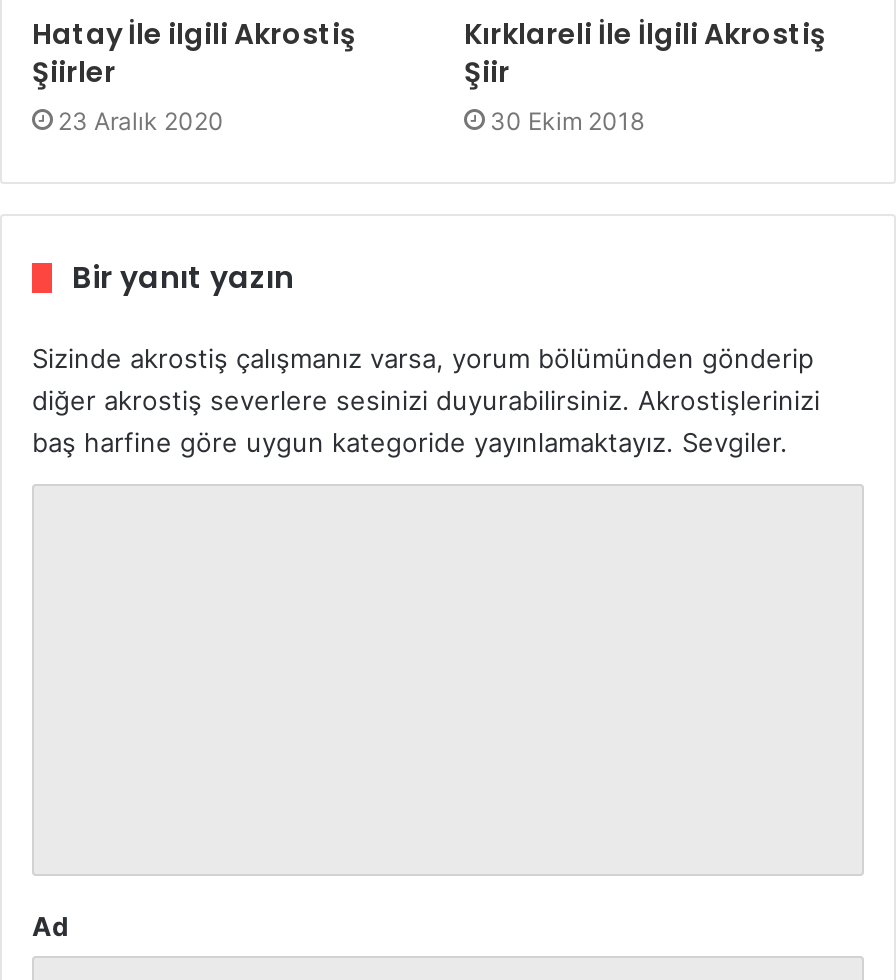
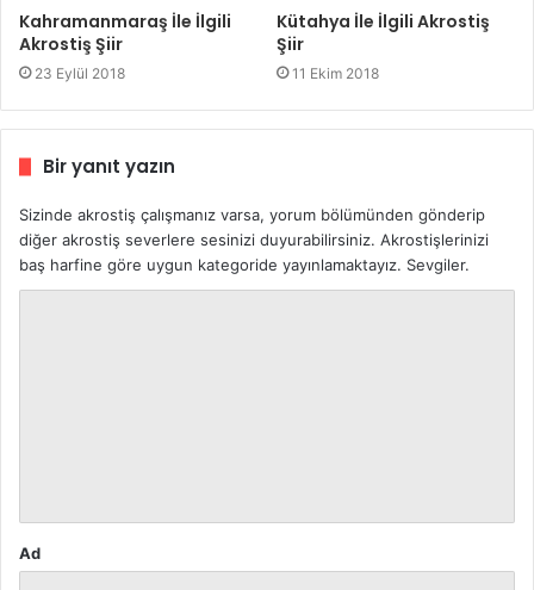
- Hatay İle ilgili Akrostiş
- Şiirler
- 23 Aralık 2020
+ Kahramanmaraş İle İlgili
+ Akrostiş Şiir
+ 23 Eylül 2018

- Kırklareli İle İlgili Akrostiş
+ Kütahya İle İlgili Akrostiş

- 30 Ekim 2018
+ 11 Ekim 2018
